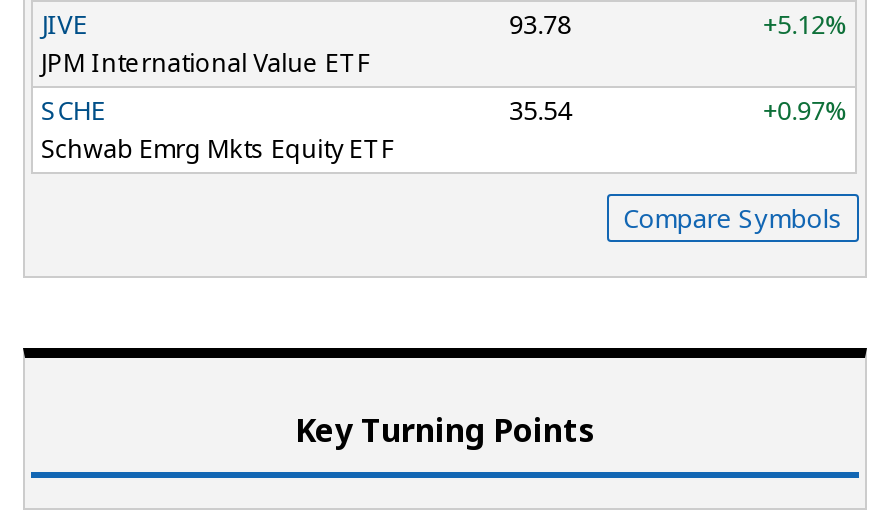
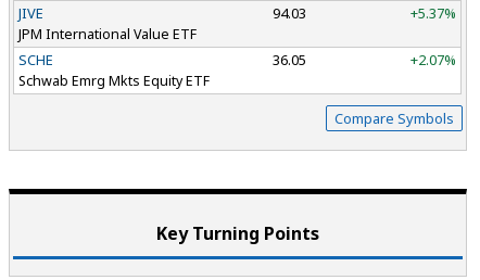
- 93.78
+ 94.03

- +5.12%
+ +5.37%

- 35.54
+ 36.05

- +0.97%
+ +2.07%
